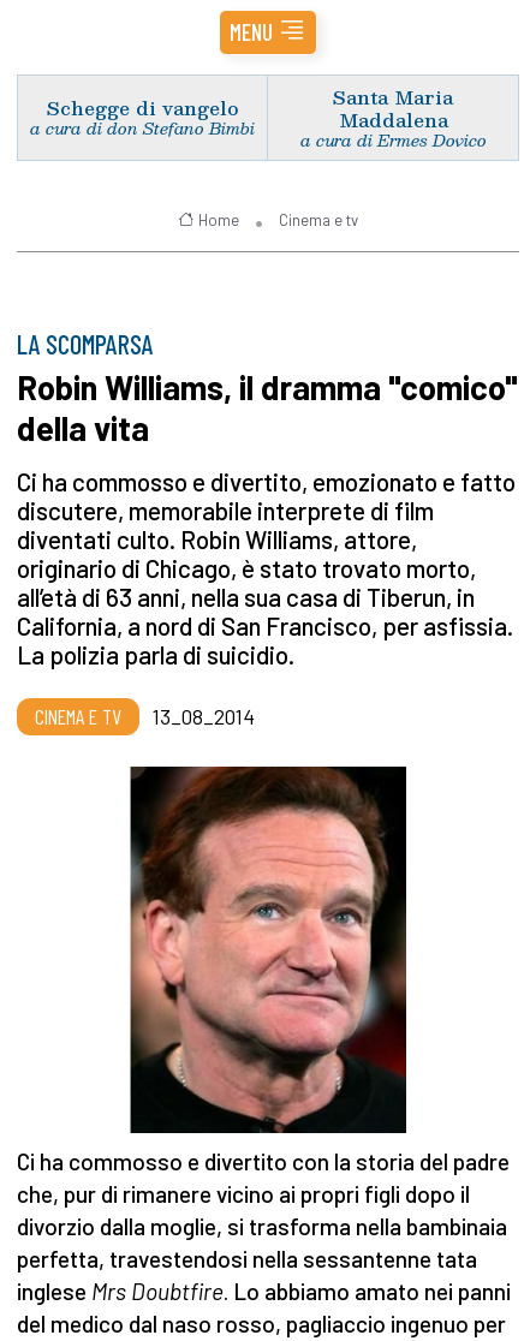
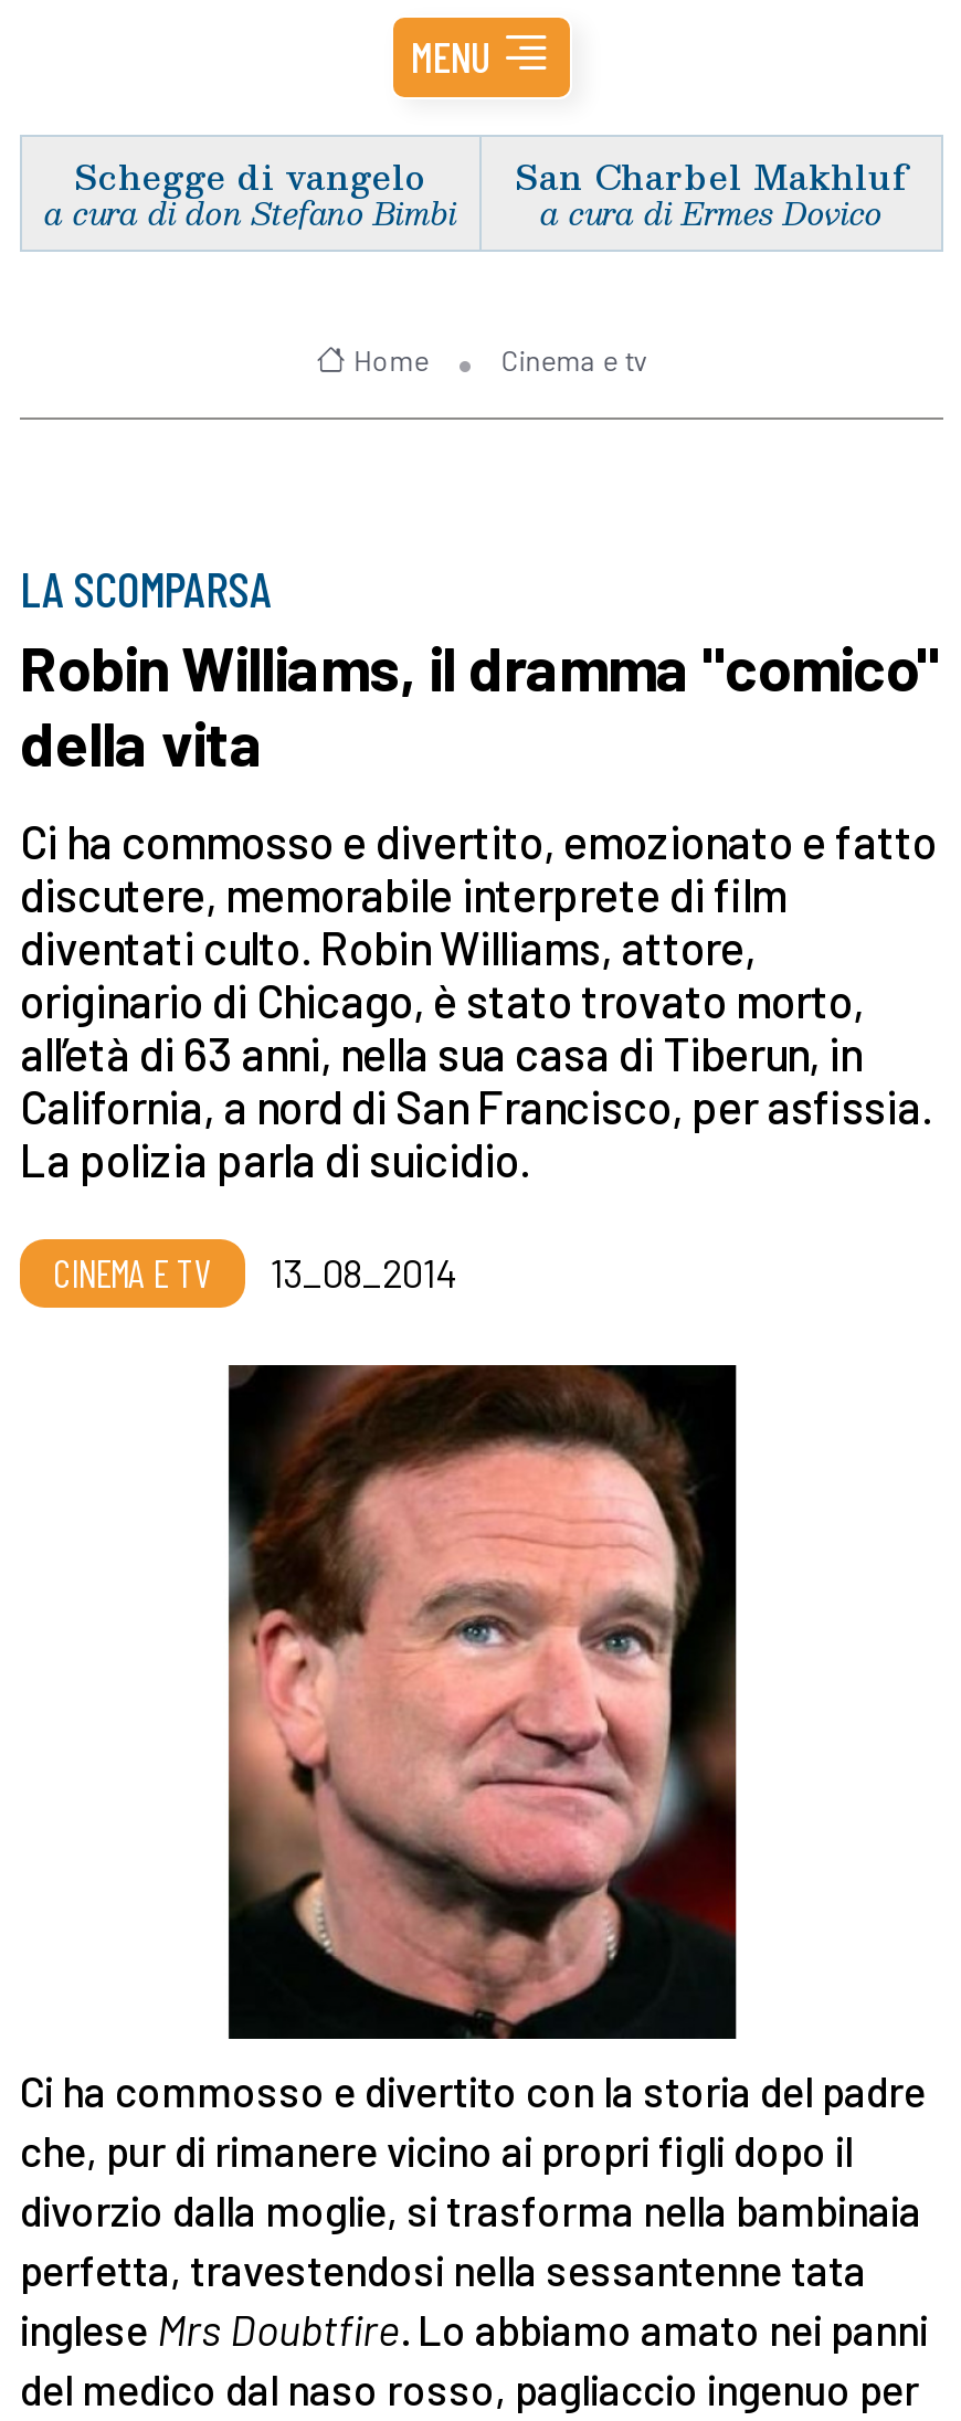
- Santa Maria
- Maddalena
+ San Charbel Makhluf
